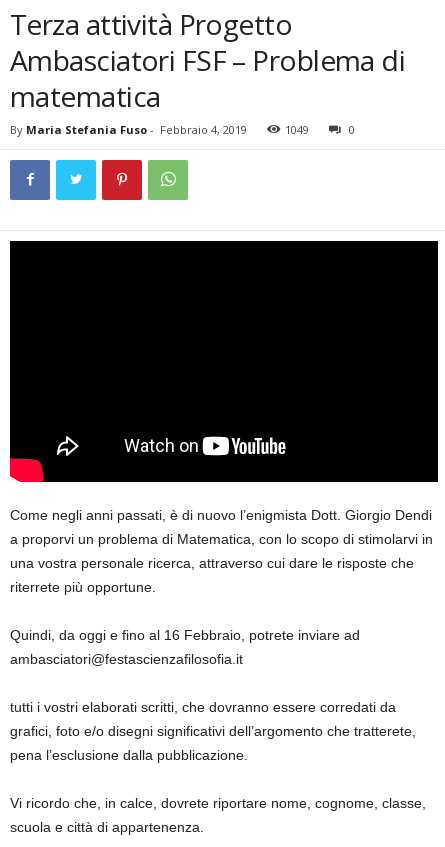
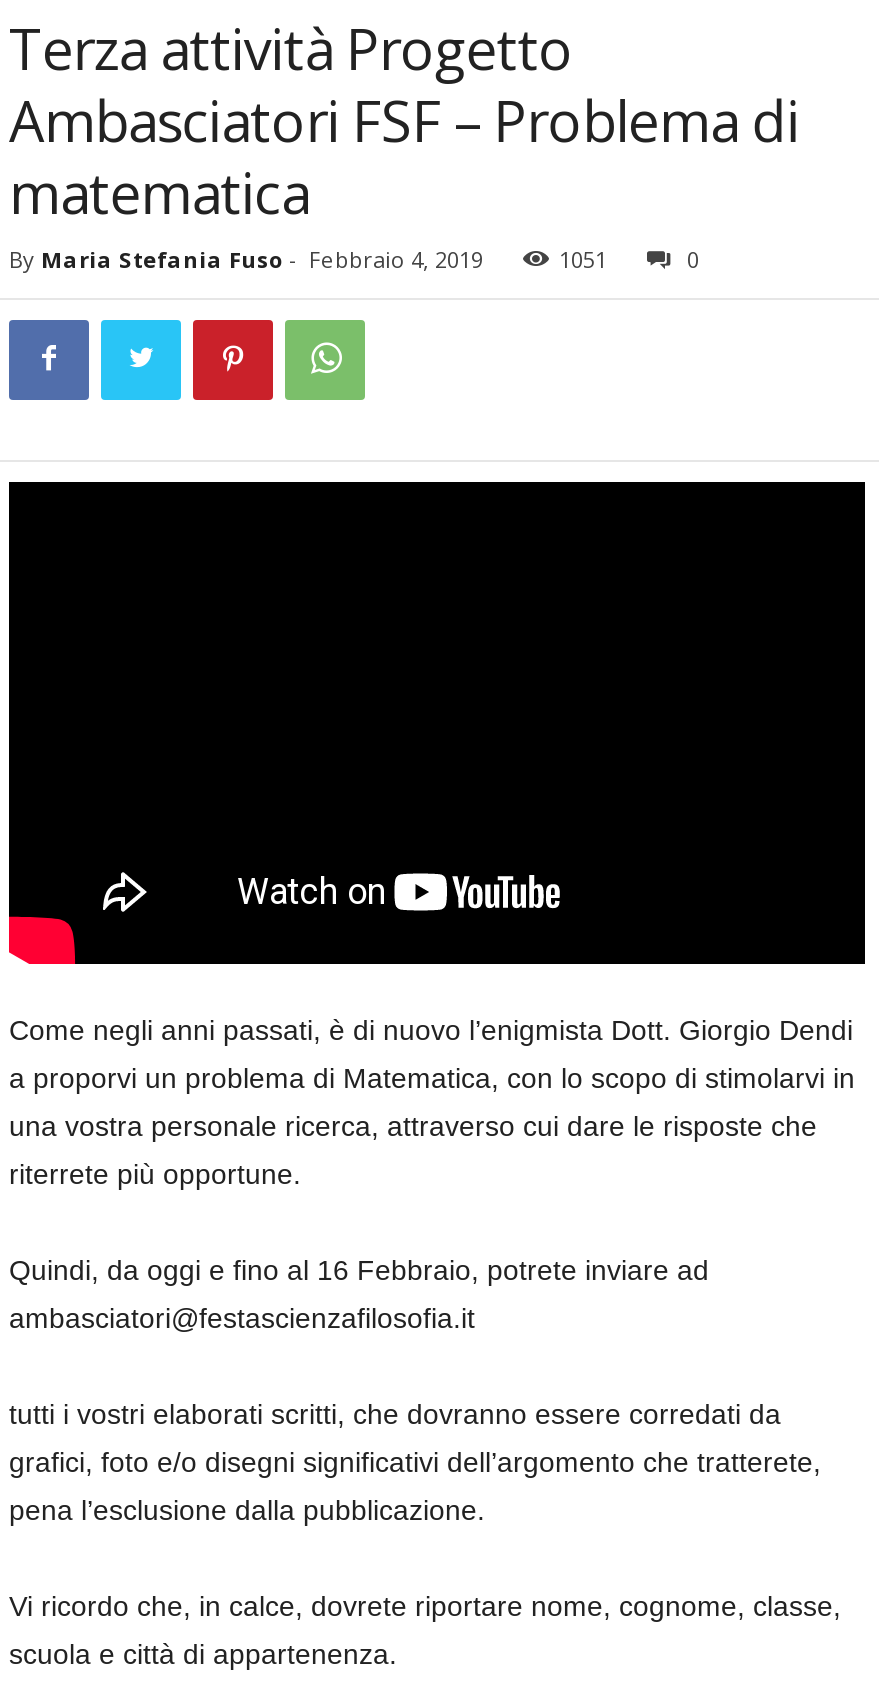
- 1049
+ 1051
